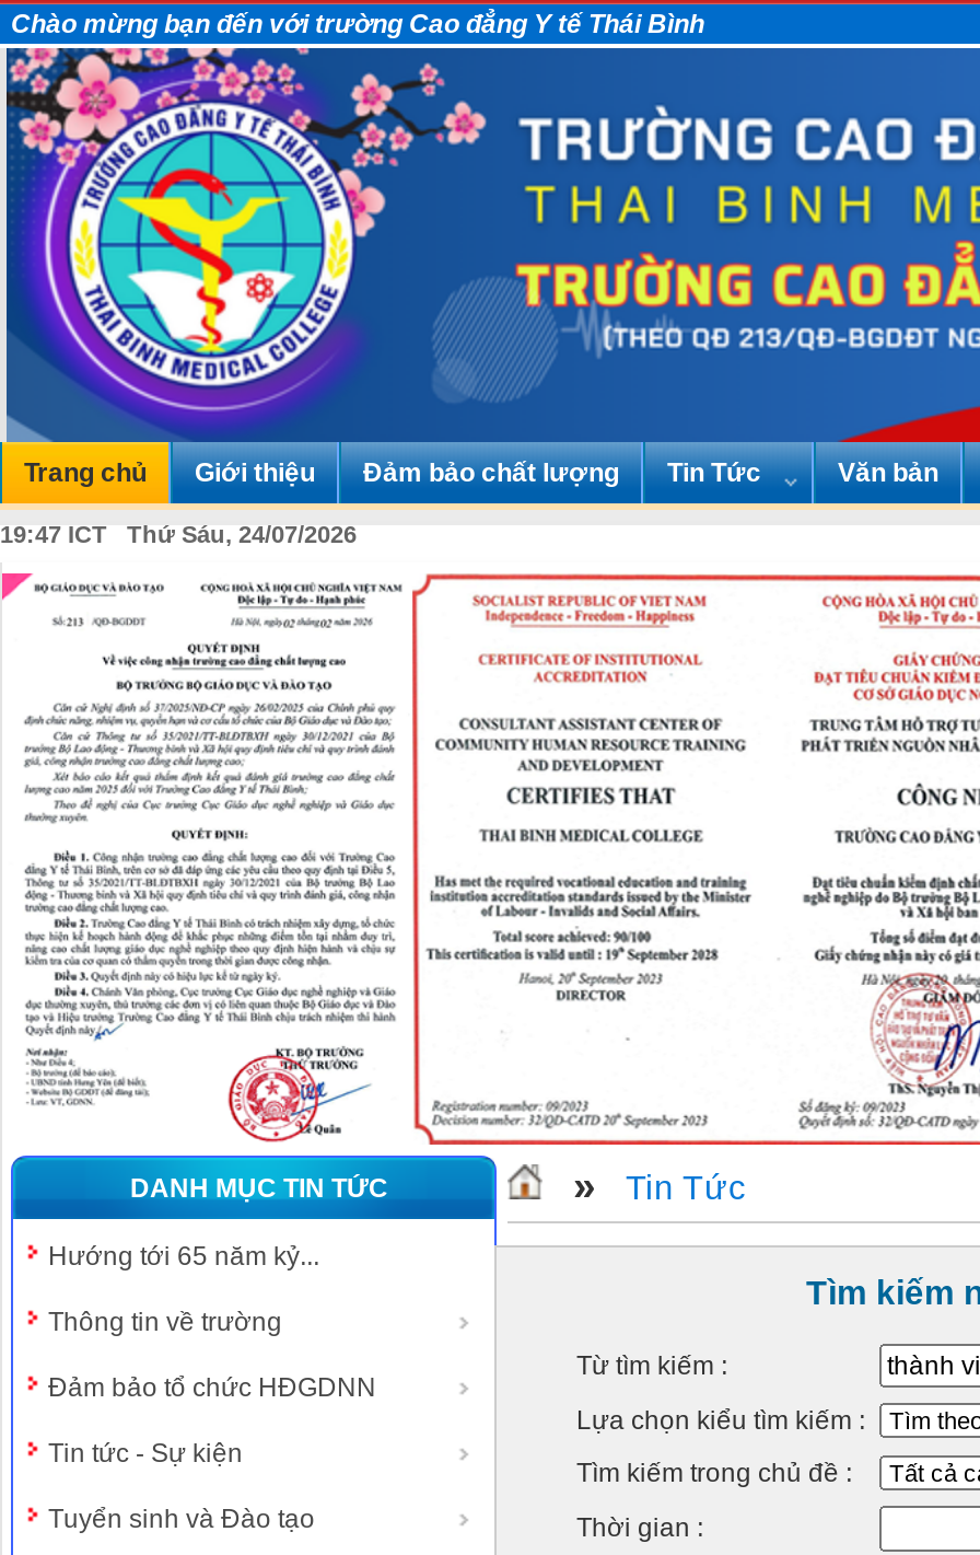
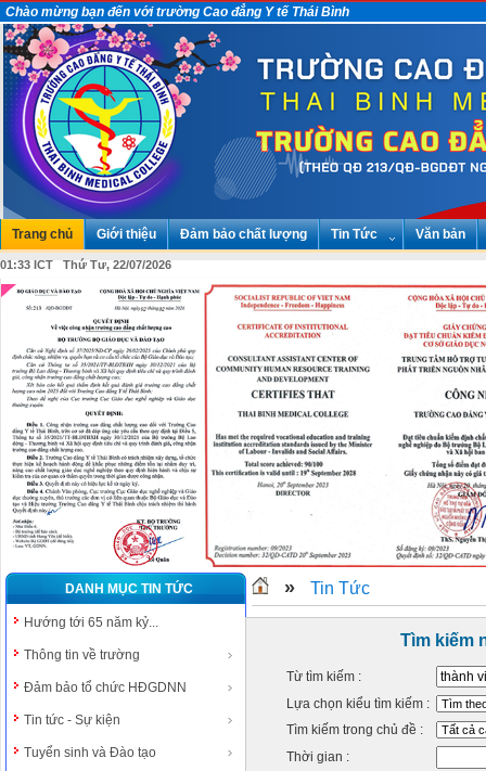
- 19:47 ICT Thứ Sáu, 24/07/2026
+ 01:33 ICT Thứ Tư, 22/07/2026
